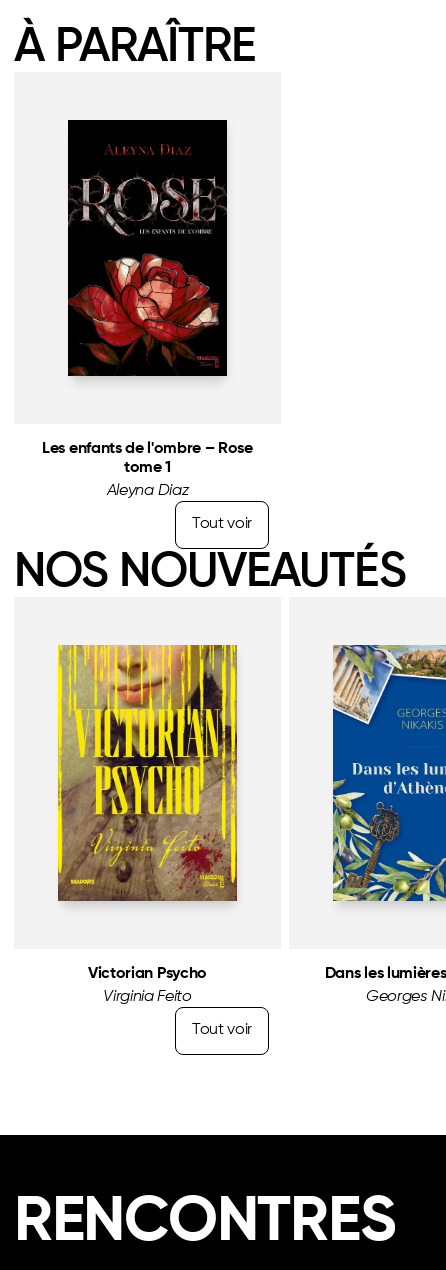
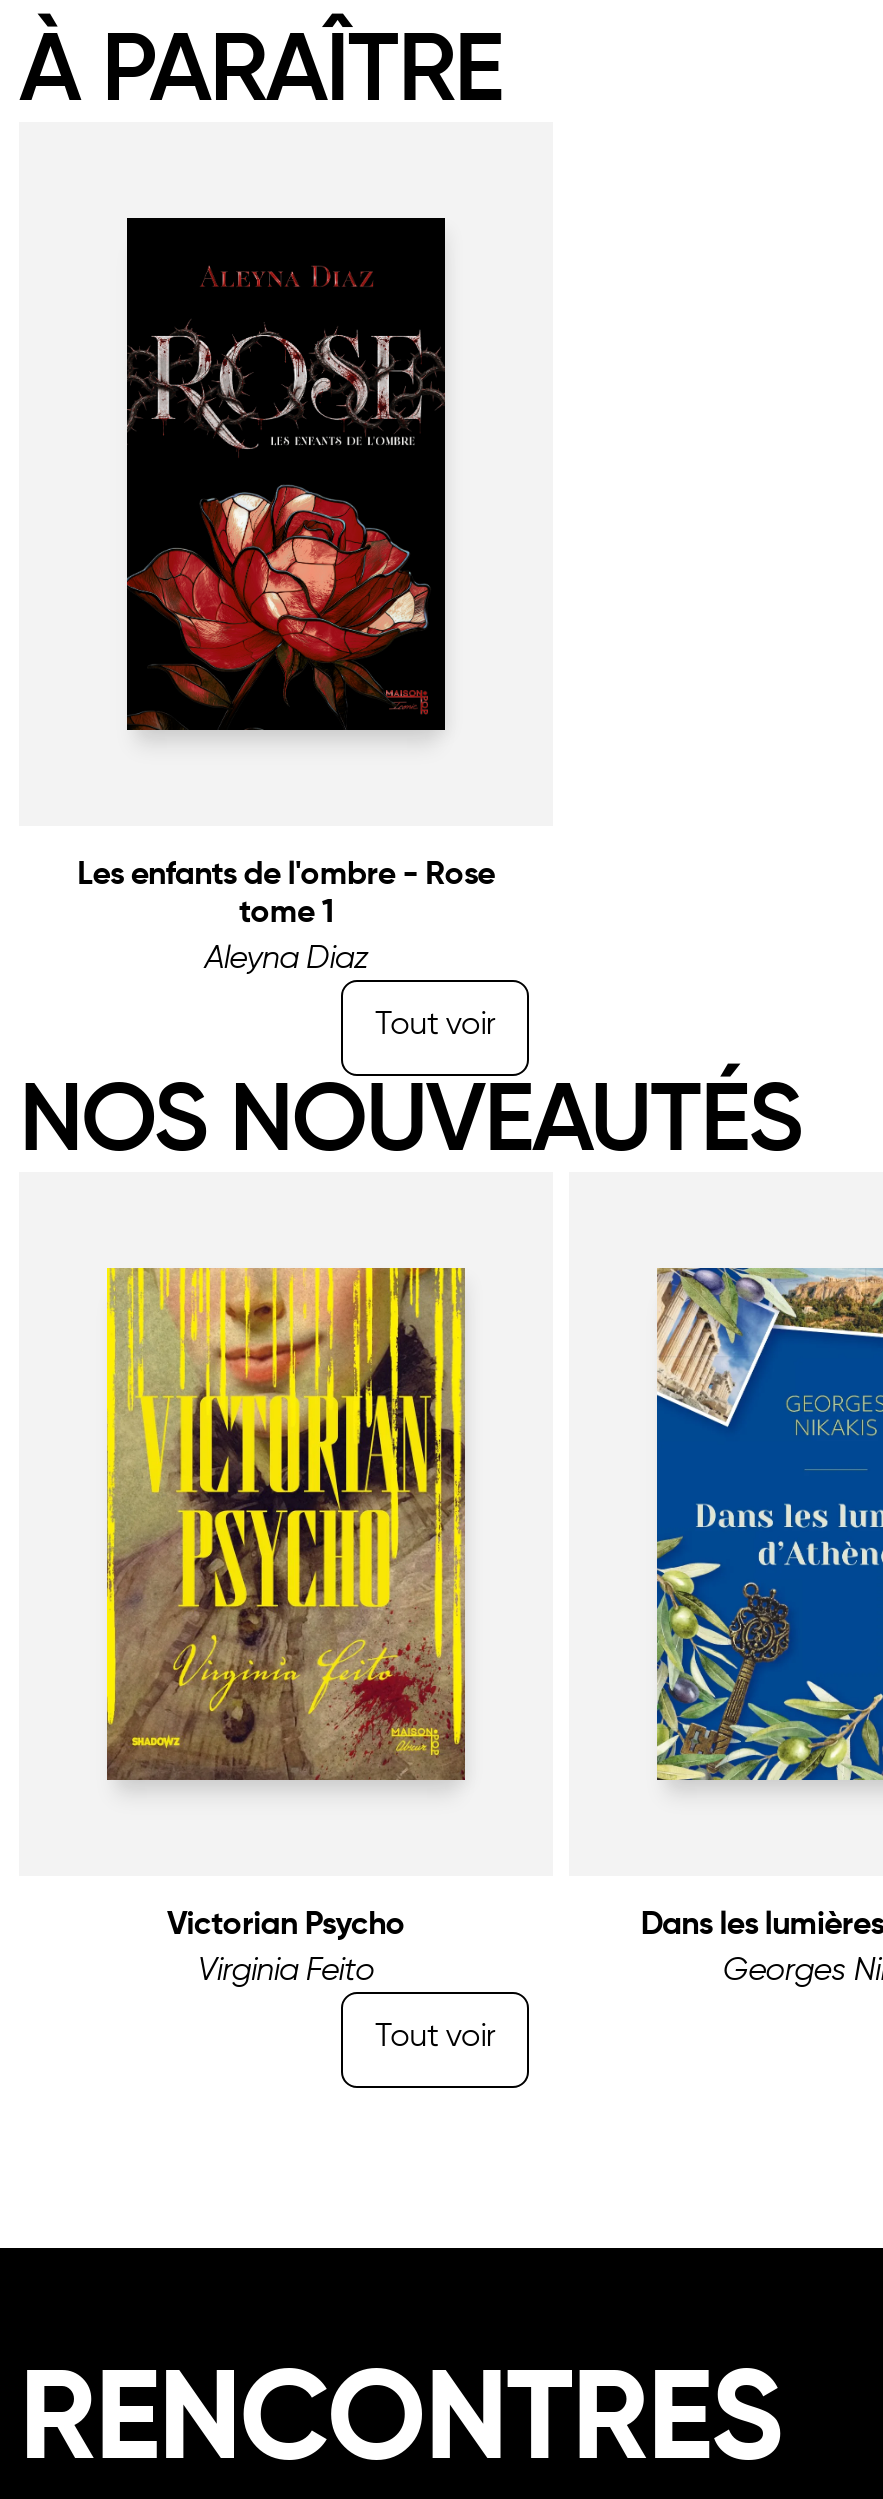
- Les enfants de l'ombre – Rose
+ Les enfants de l'ombre - Rose
